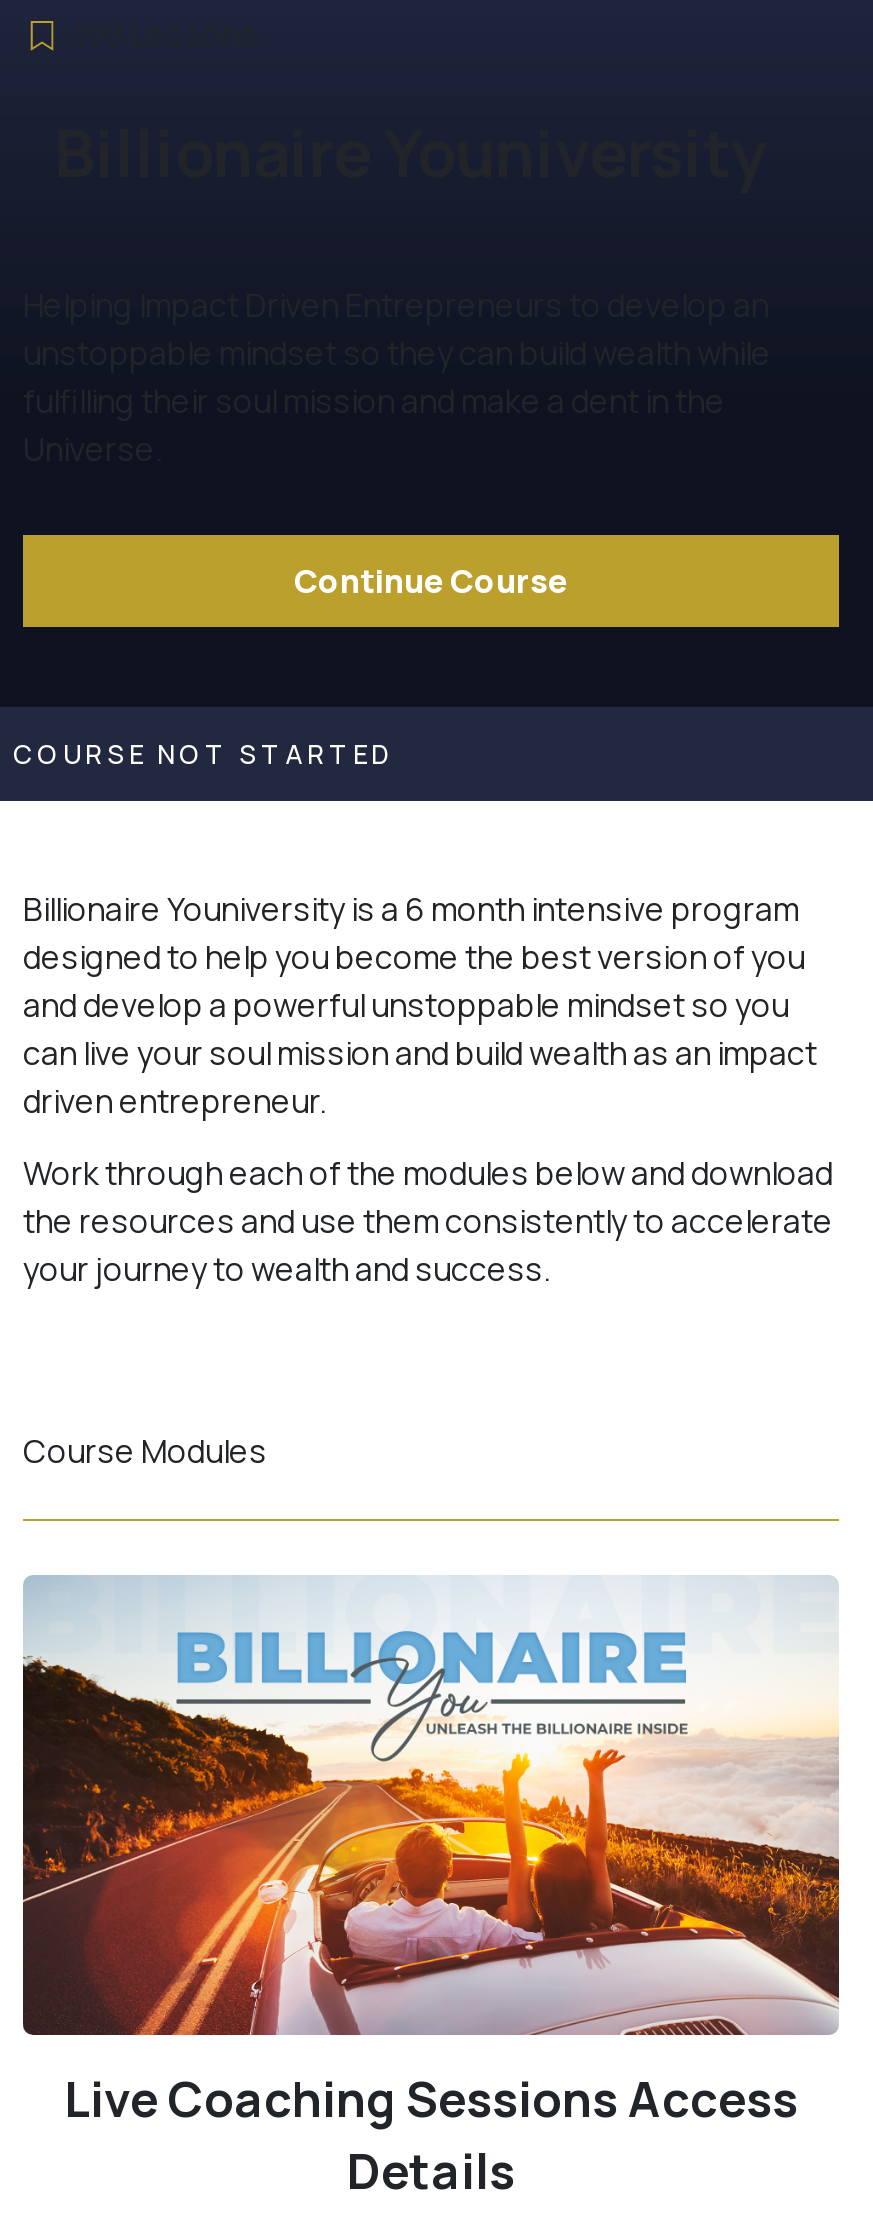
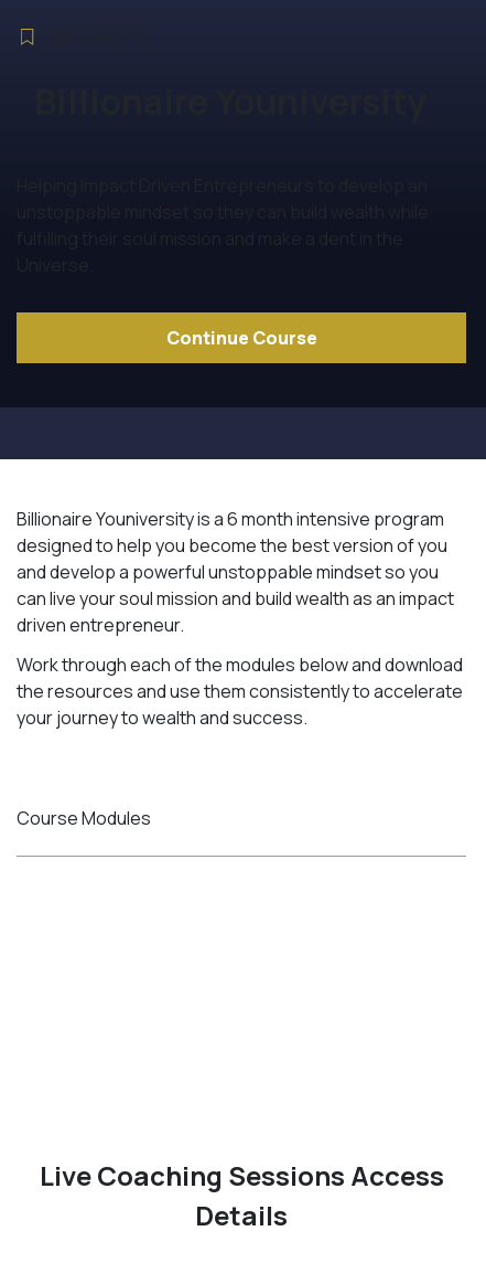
- COURSE NOT STARTED

- [image]
